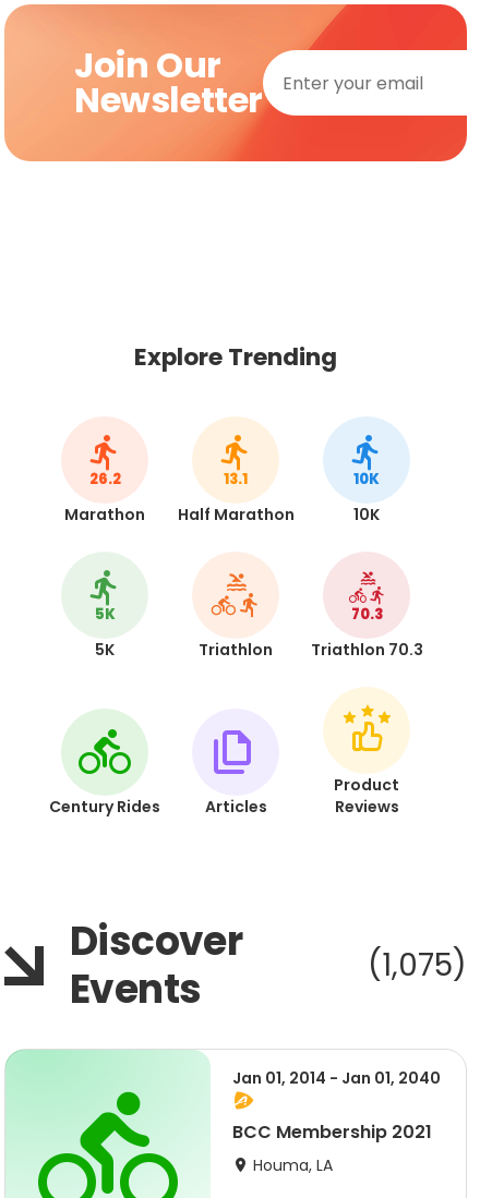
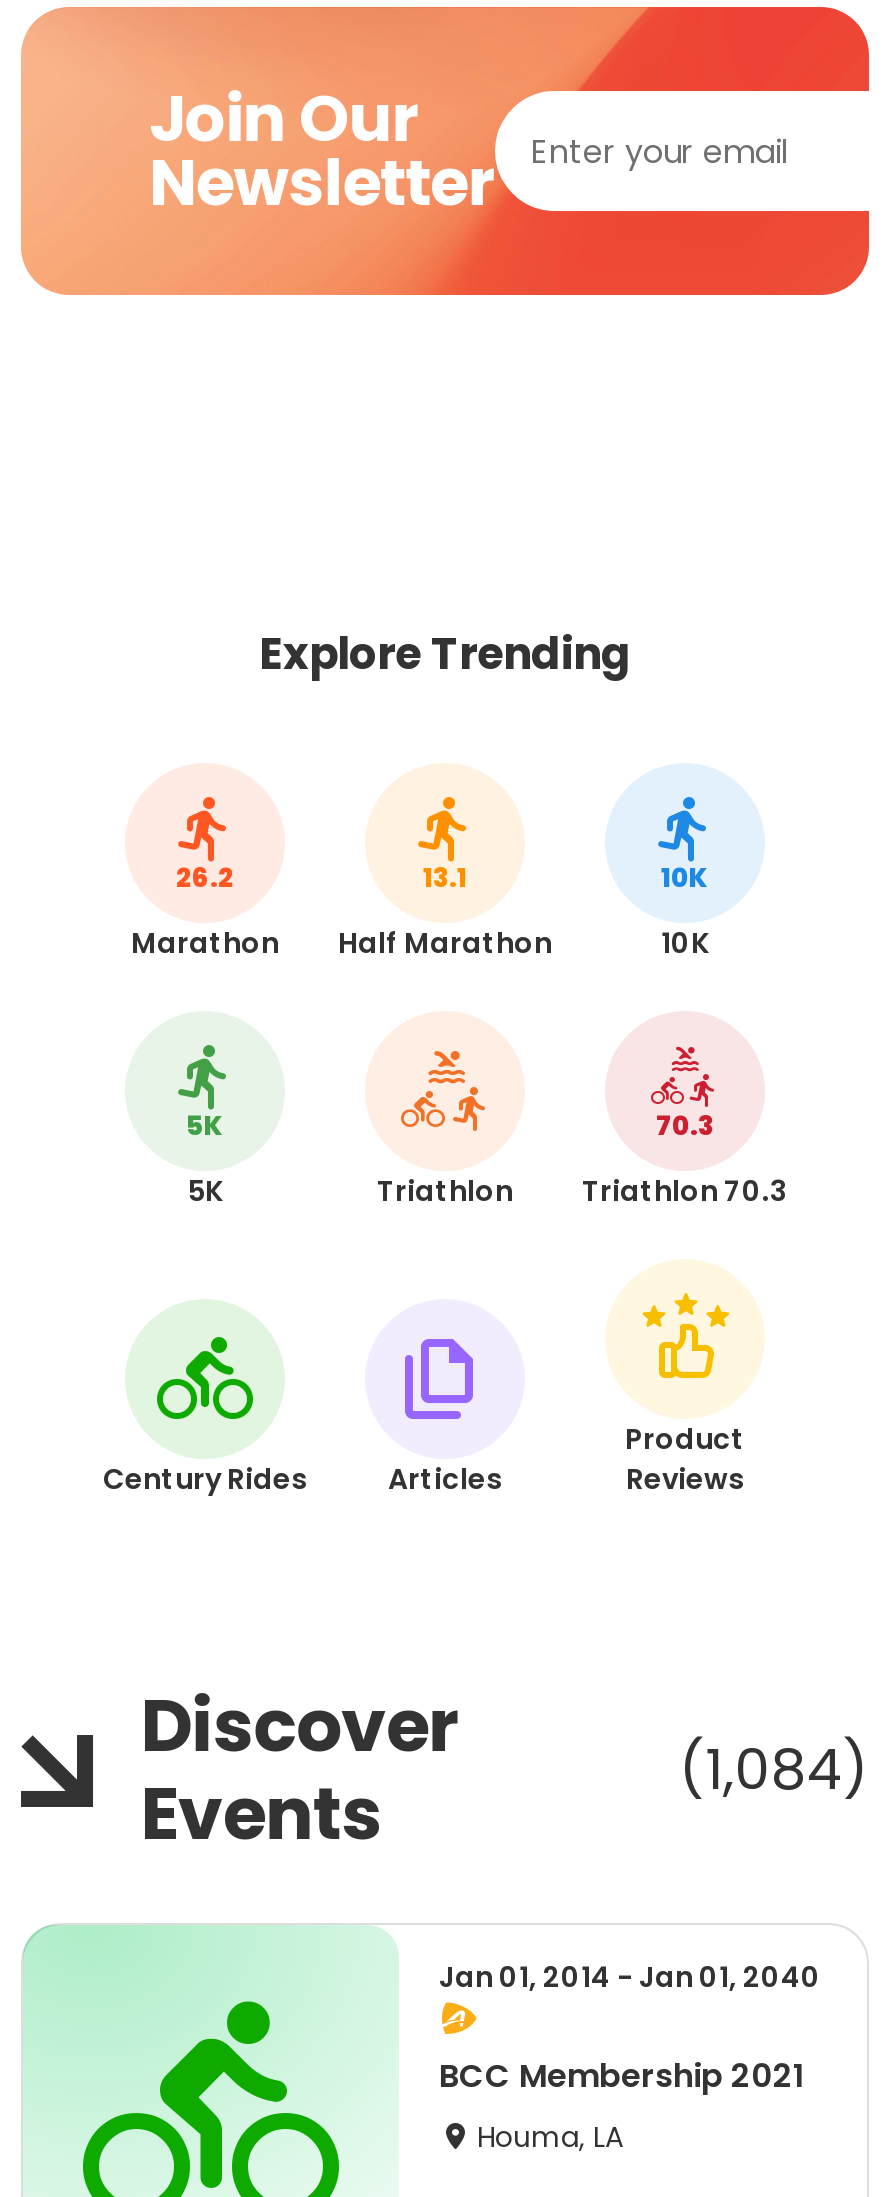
- (1,075)
+ (1,084)
